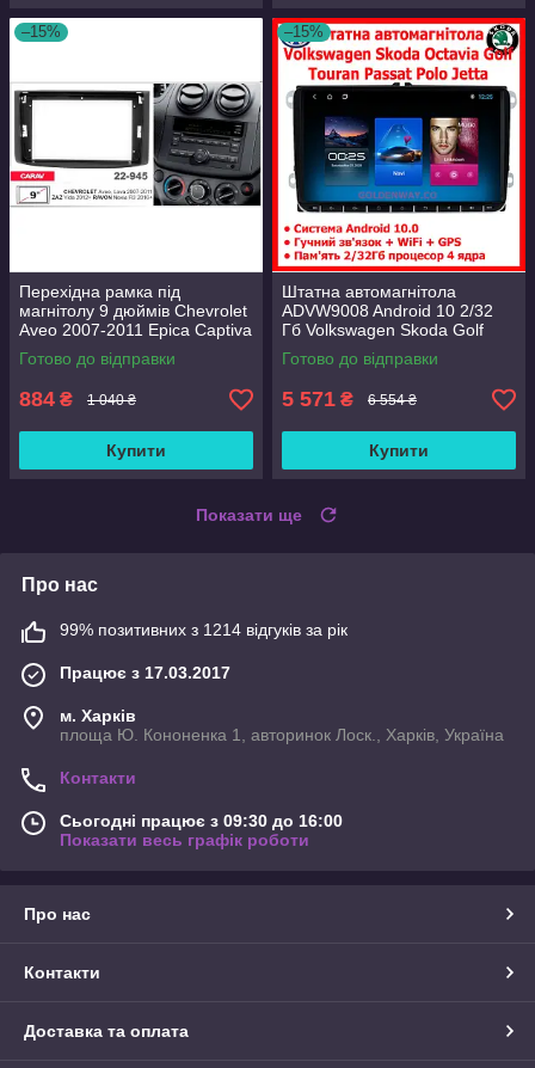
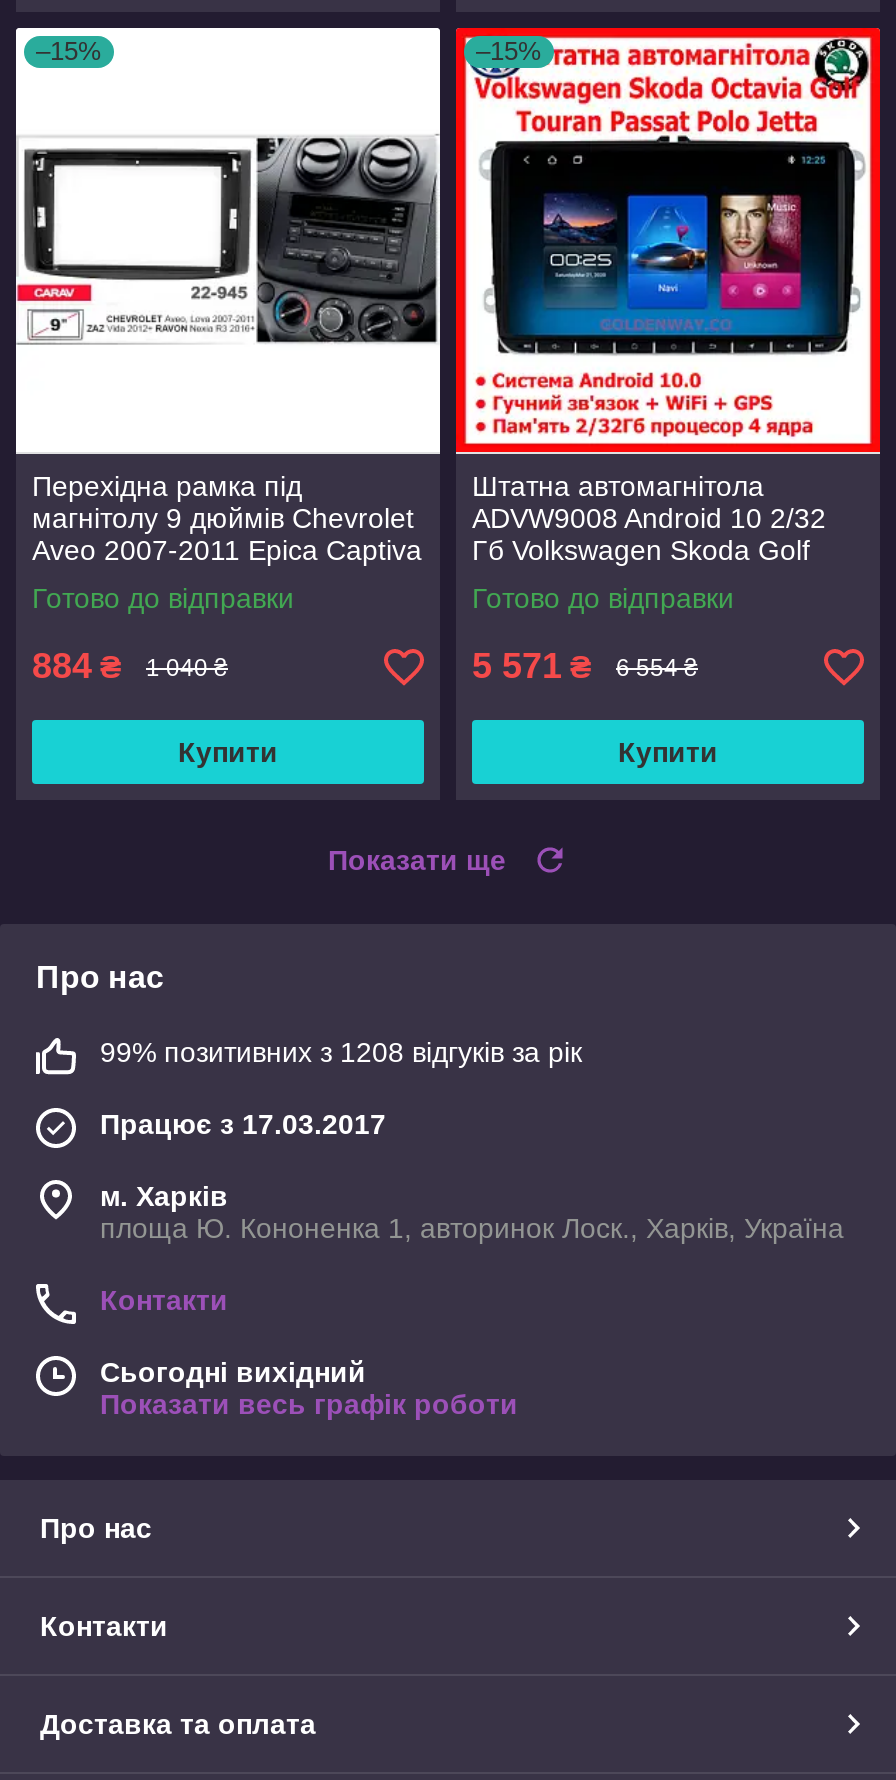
- 99% позитивних з 1214 відгуків за рік
+ 99% позитивних з 1208 відгуків за рік

- Сьогодні працює з 09:30 до 16:00
+ Сьогодні вихідний
